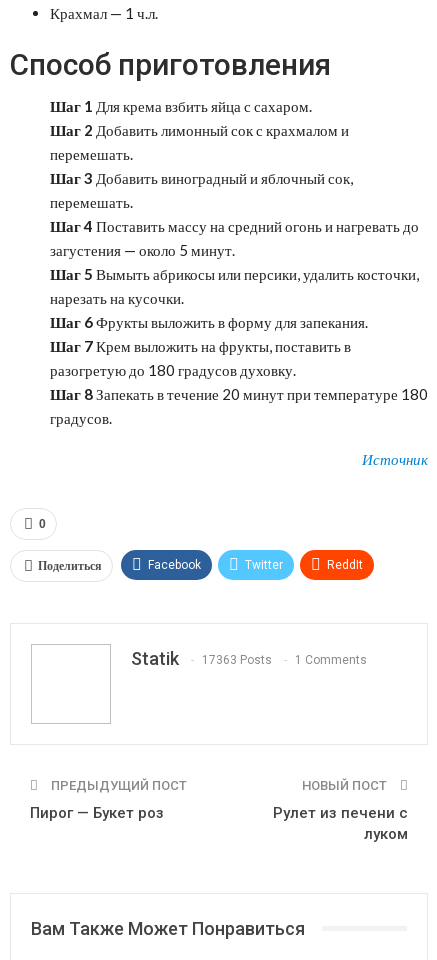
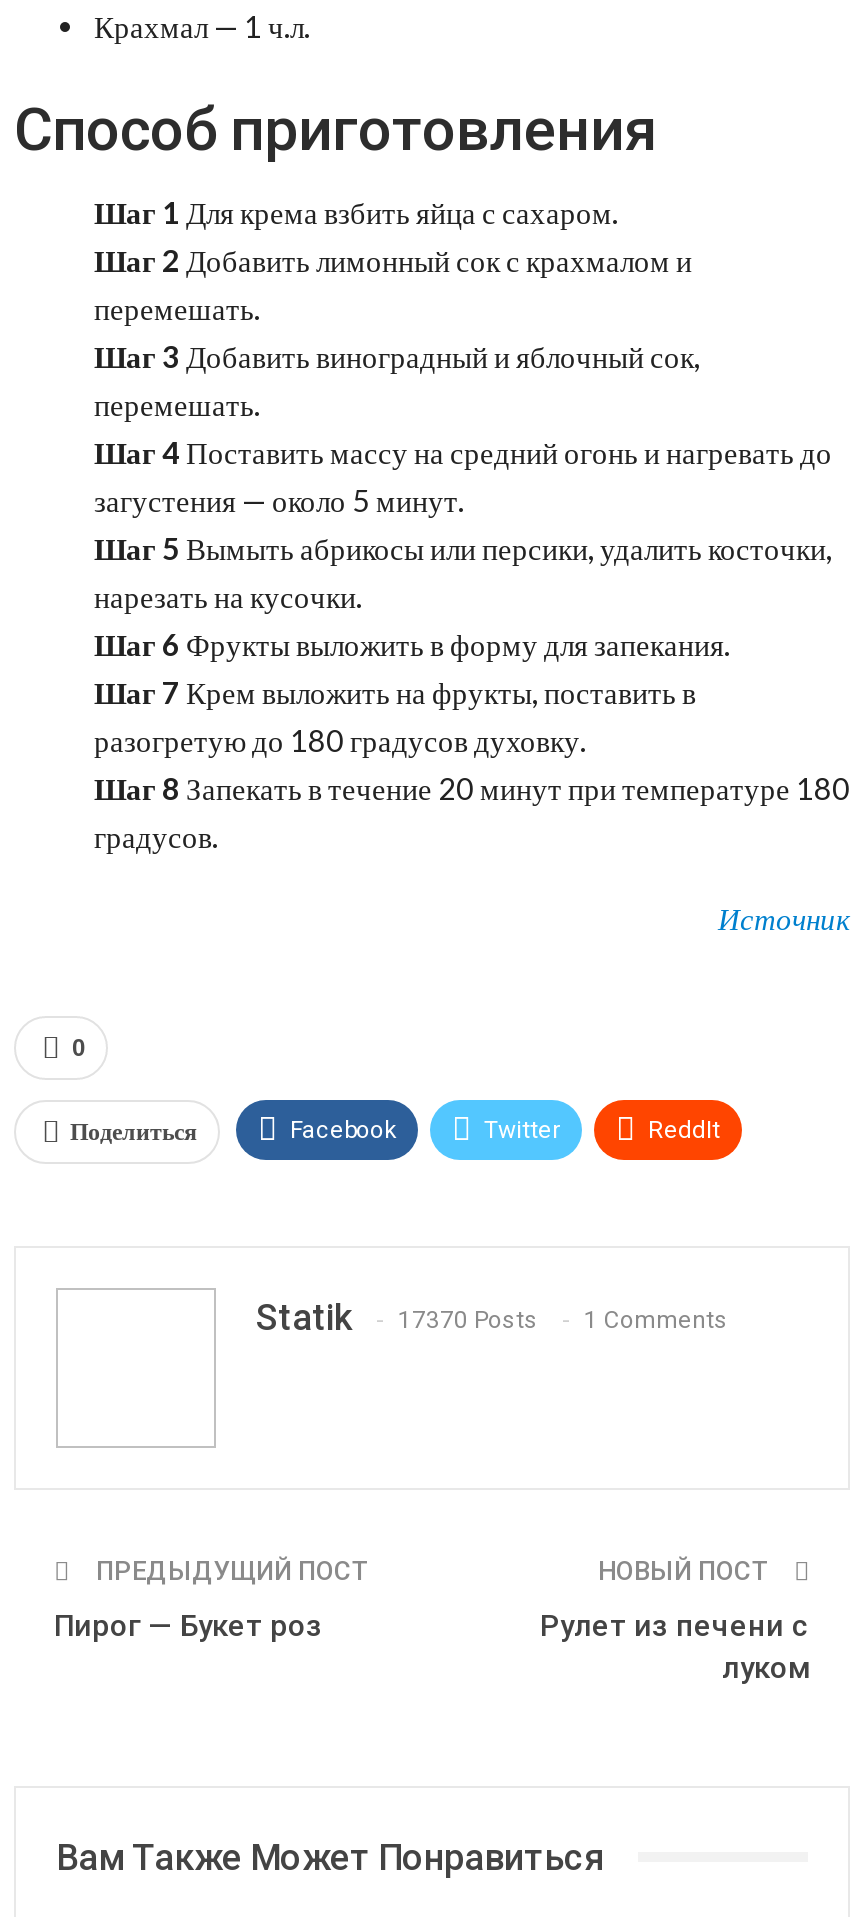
- Statik 17363 Posts 1 Comments
+ Statik 17370 Posts 1 Comments
